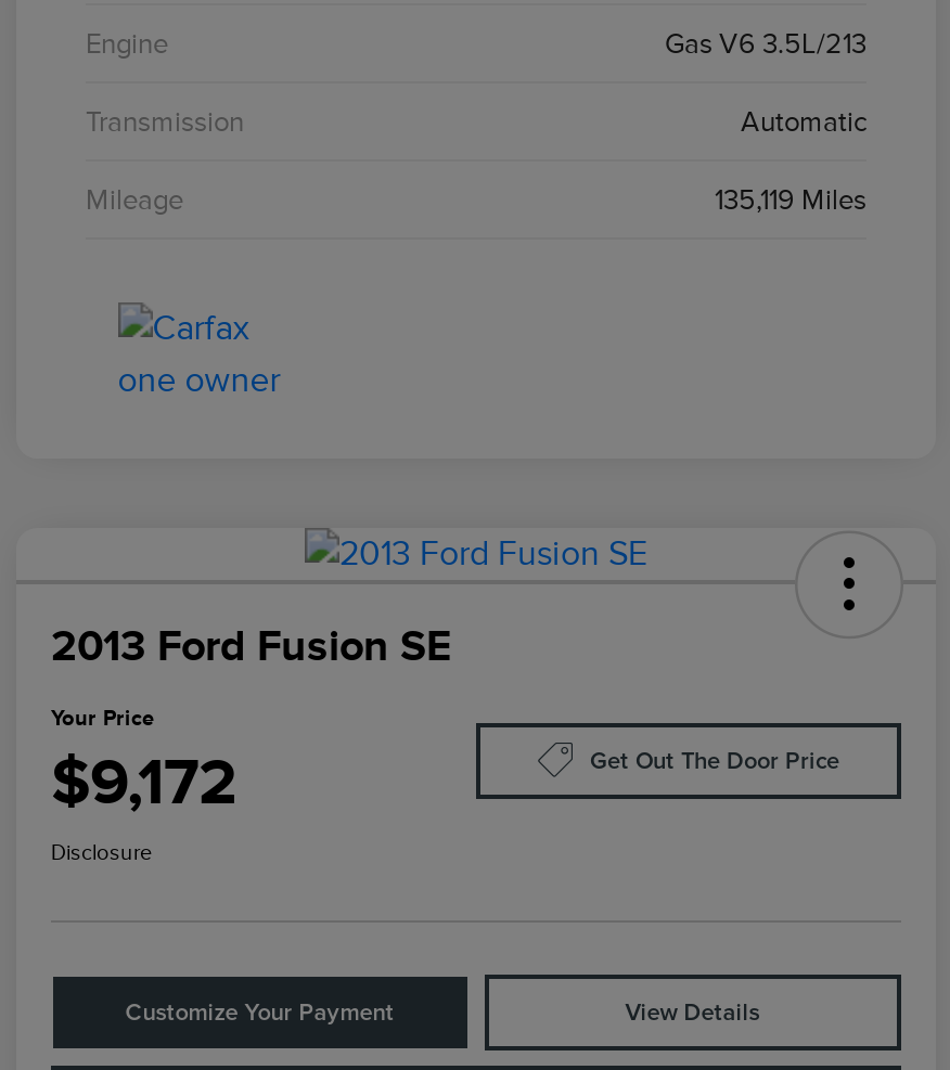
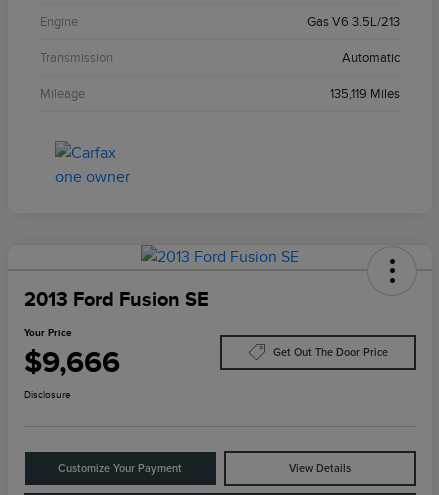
- $9,172
+ $9,666
